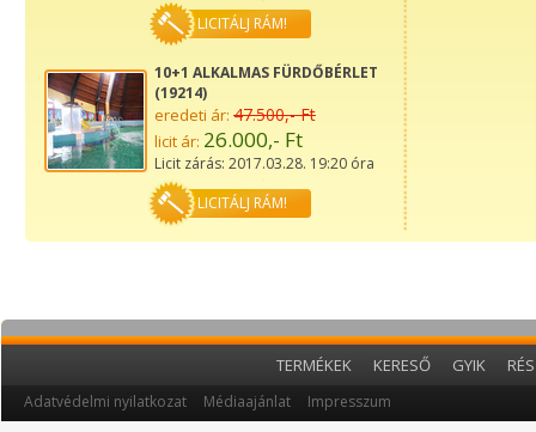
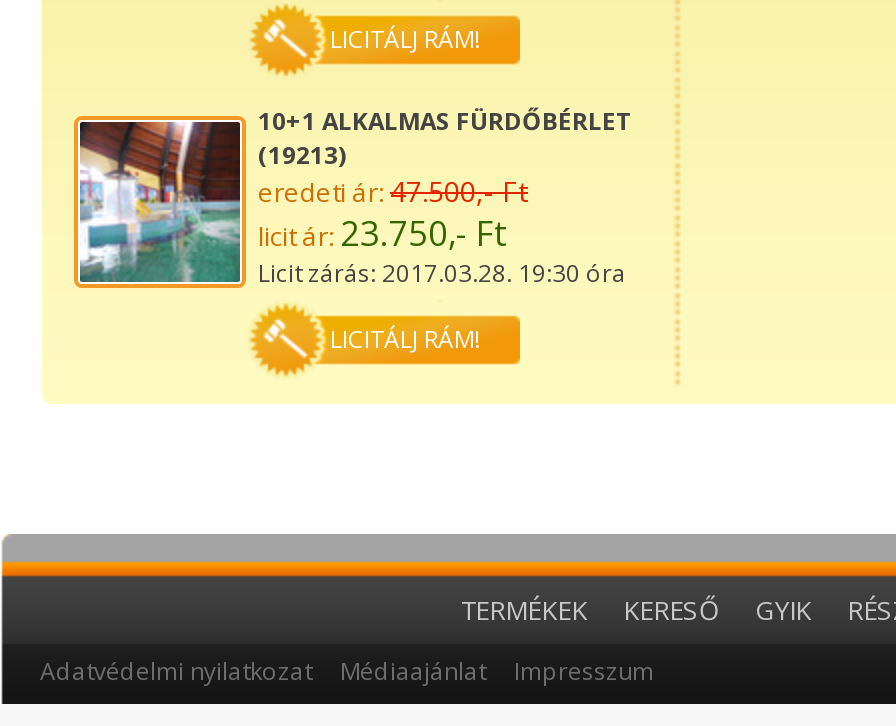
- (19214)
+ (19213)

- licit ár: 26.000,- Ft
+ licit ár: 23.750,- Ft

- Licit zárás: 2017.03.28. 19:20 óra
+ Licit zárás: 2017.03.28. 19:30 óra
